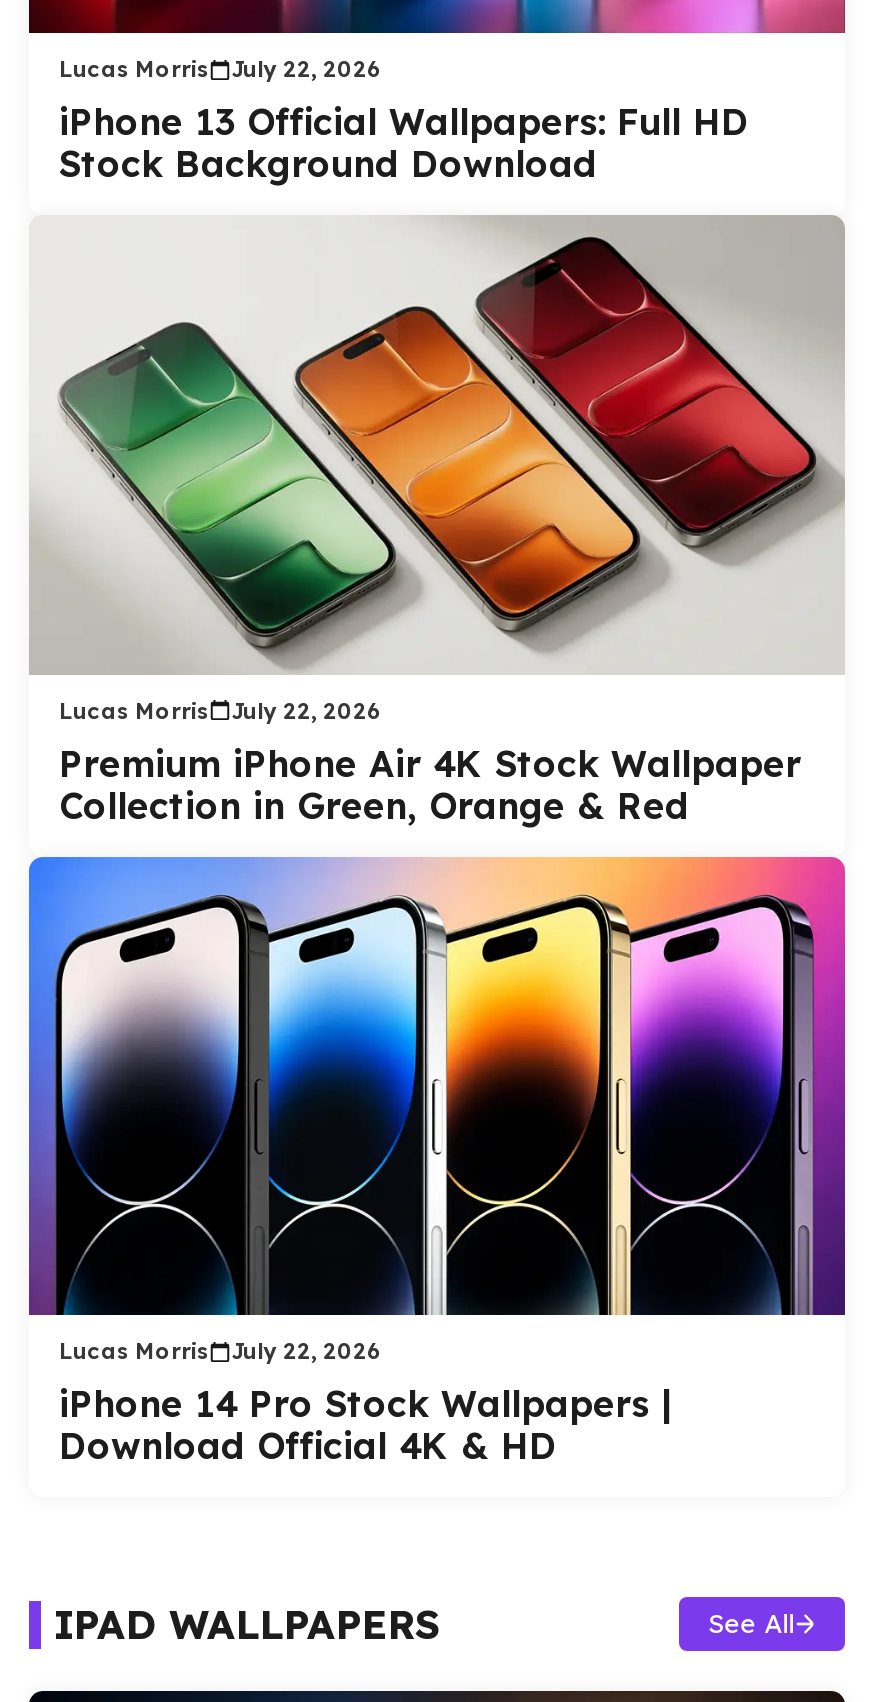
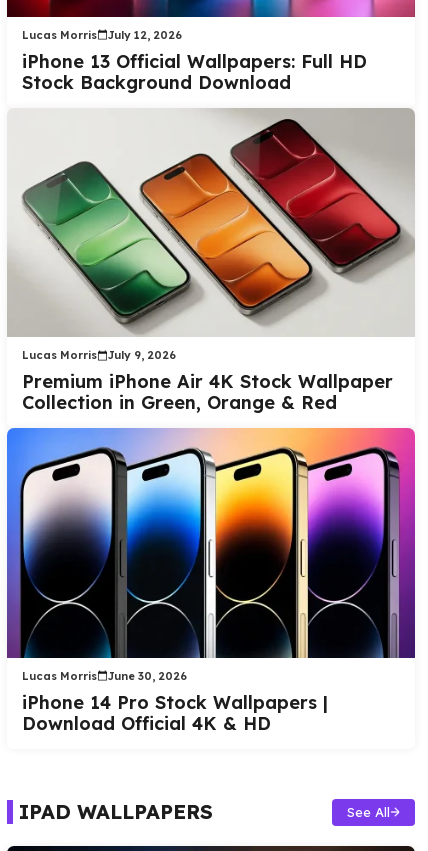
- Lucas Morris July 22, 2026
+ Lucas Morris July 12, 2026

- Lucas Morris July 22, 2026
+ Lucas Morris July 9, 2026

- Lucas Morris July 22, 2026
+ Lucas Morris June 30, 2026
